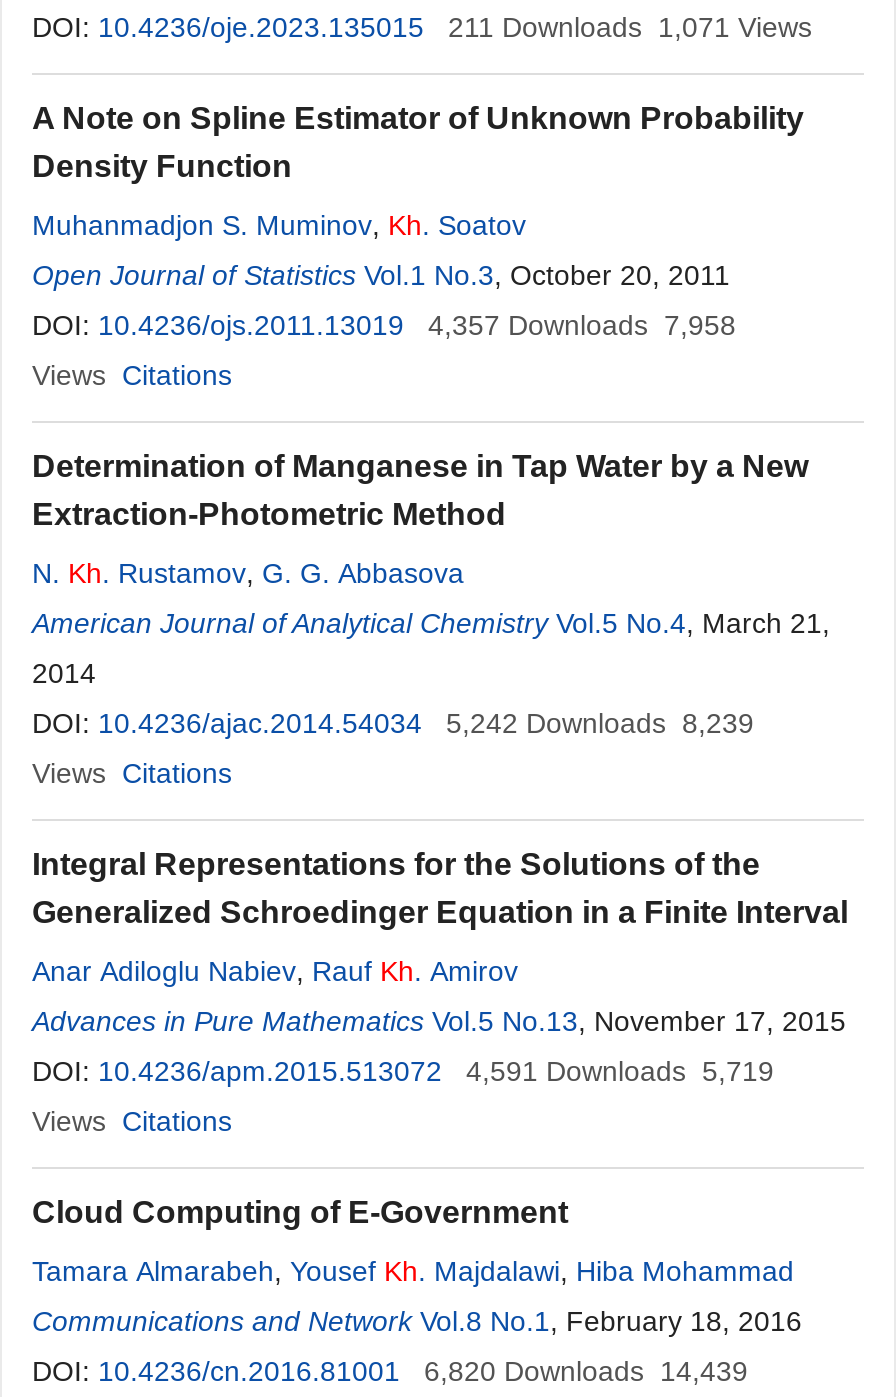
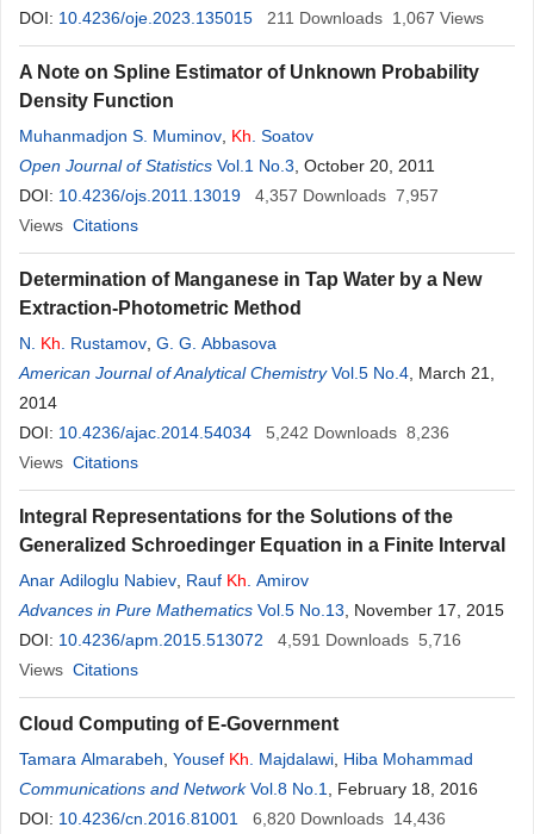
- 211 Downloads 1,071 Views
+ 211 Downloads 1,067 Views

- DOI: 10.4236/ojs.2011.13019 4,357 Downloads 7,958
+ DOI: 10.4236/ojs.2011.13019 4,357 Downloads 7,957

- DOI: 10.4236/ajac.2014.54034 5,242 Downloads 8,239
+ DOI: 10.4236/ajac.2014.54034 5,242 Downloads 8,236

- DOI: 10.4236/apm.2015.513072 4,591 Downloads 5,719
+ DOI: 10.4236/apm.2015.513072 4,591 Downloads 5,716

- DOI: 10.4236/cn.2016.81001 6,820 Downloads 14,439
+ DOI: 10.4236/cn.2016.81001 6,820 Downloads 14,436
